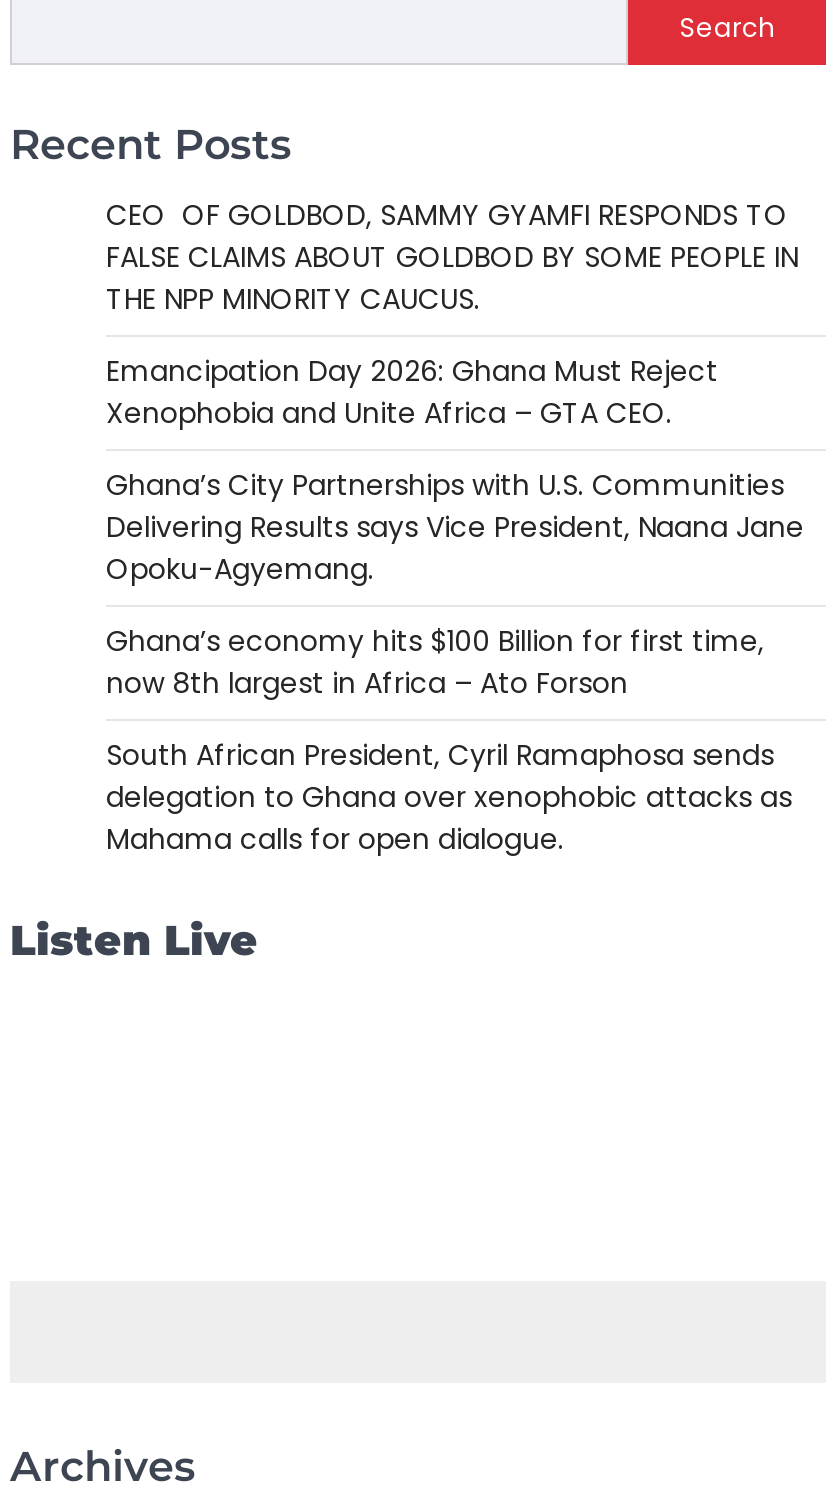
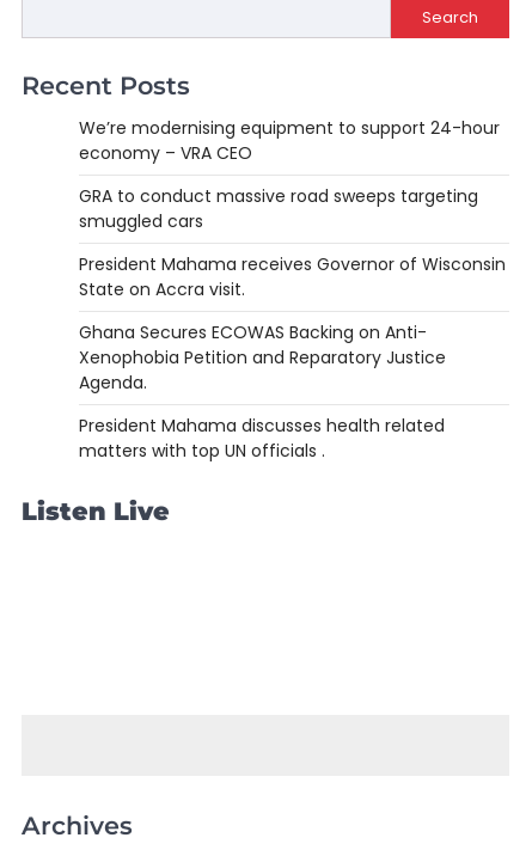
- CEO OF GOLDBOD, SAMMY GYAMFI RESPONDS TO
- FALSE CLAIMS ABOUT GOLDBOD BY SOME PEOPLE IN
- THE NPP MINORITY CAUCUS.
+ We’re modernising equipment to support 24-hour
+ economy – VRA CEO

- Emancipation Day 2026: Ghana Must Reject
- Xenophobia and Unite Africa – GTA CEO.
+ GRA to conduct massive road sweeps targeting
+ smuggled cars

- Ghana’s City Partnerships with U.S. Communities
- Delivering Results says Vice President, Naana Jane
- Opoku-Agyemang.
+ President Mahama receives Governor of Wisconsin
+ State on Accra visit.

- Ghana’s economy hits $100 Billion for first time,
- now 8th largest in Africa – Ato Forson
+ Ghana Secures ECOWAS Backing on Anti-
+ Xenophobia Petition and Reparatory Justice
+ Agenda.

- South African President, Cyril Ramaphosa sends
- delegation to Ghana over xenophobic attacks as
- Mahama calls for open dialogue.
+ President Mahama discusses health related
+ matters with top UN officials .
